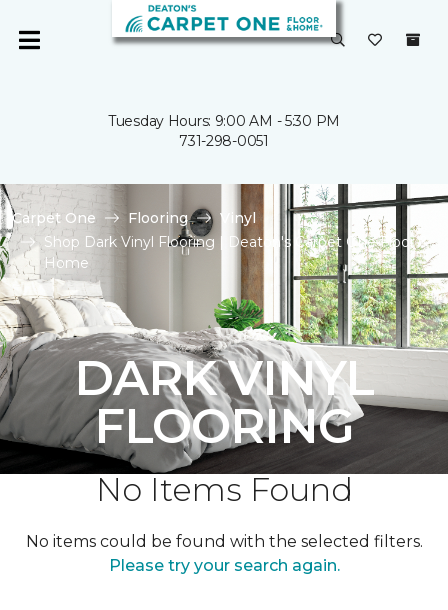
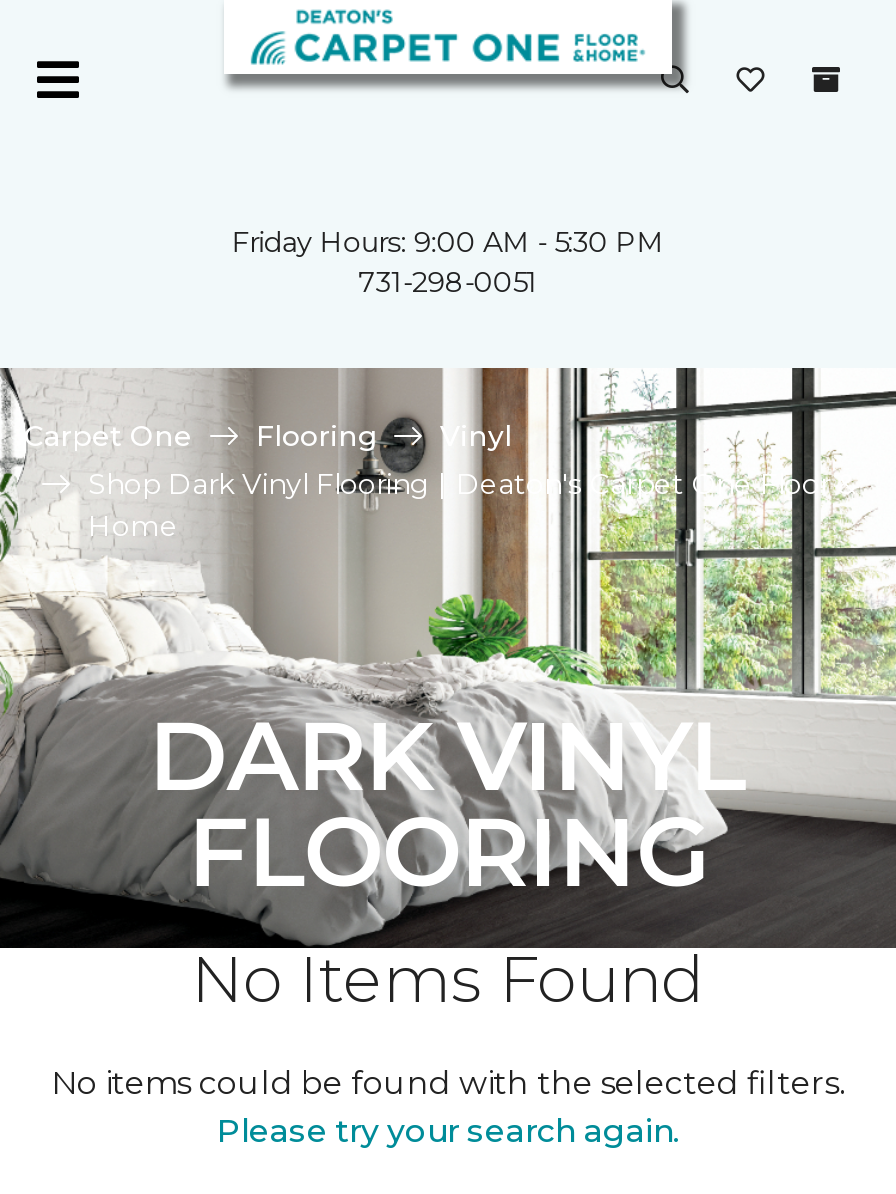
- Tuesday Hours: 9:00 AM - 5:30 PM
+ Friday Hours: 9:00 AM - 5:30 PM
